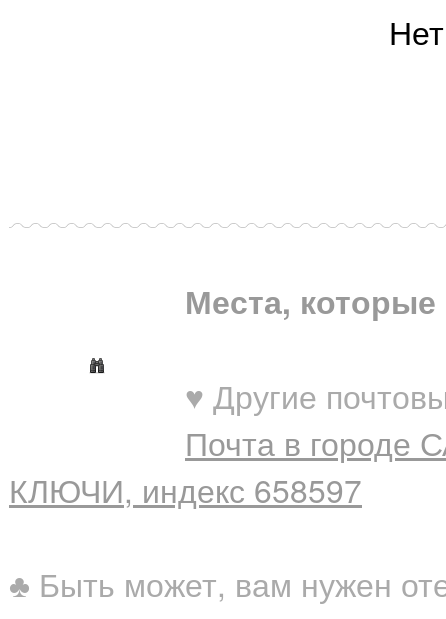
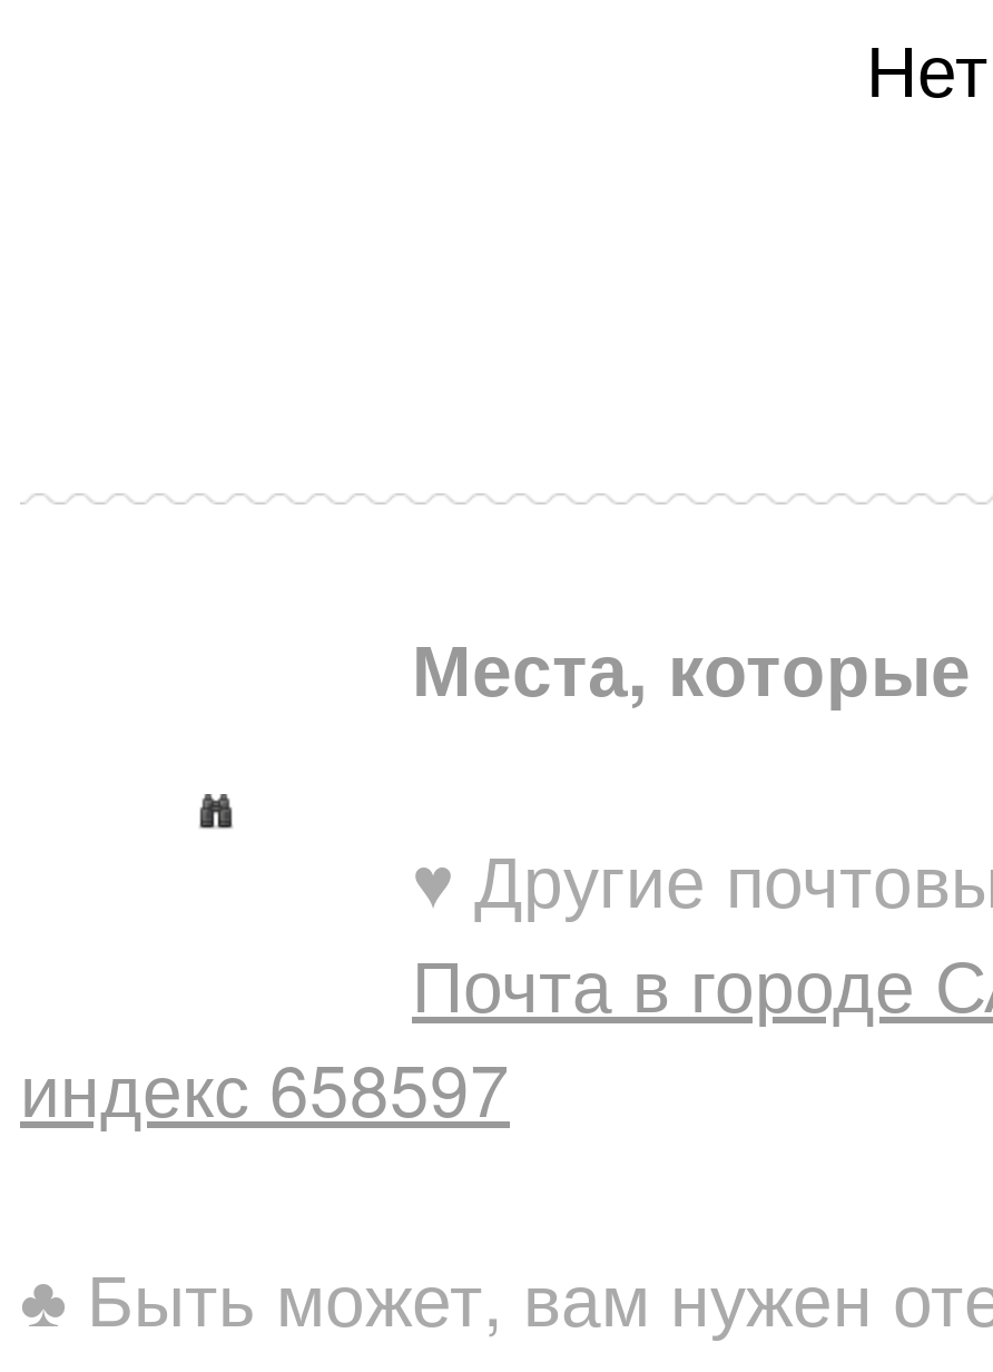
- КЛЮЧИ, индекс 658597
+ индекс 658597
